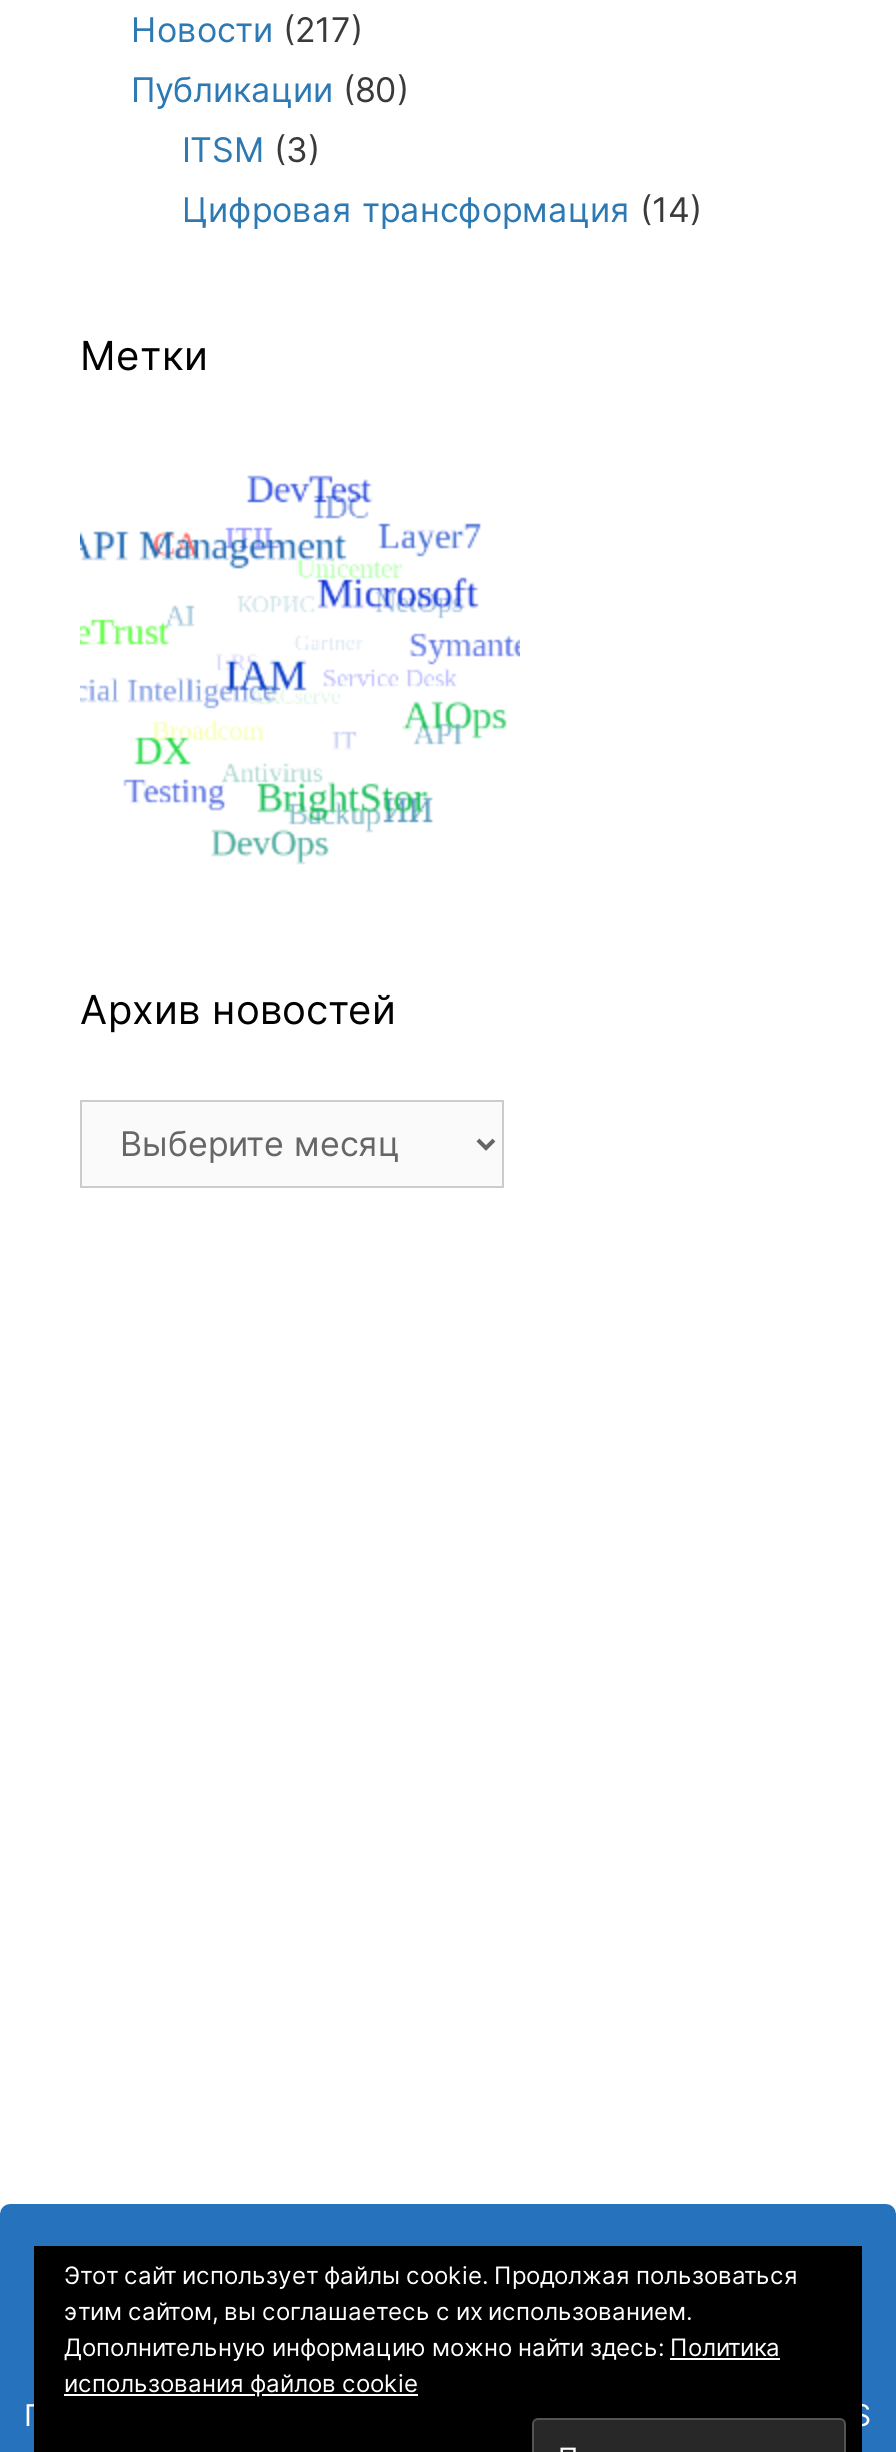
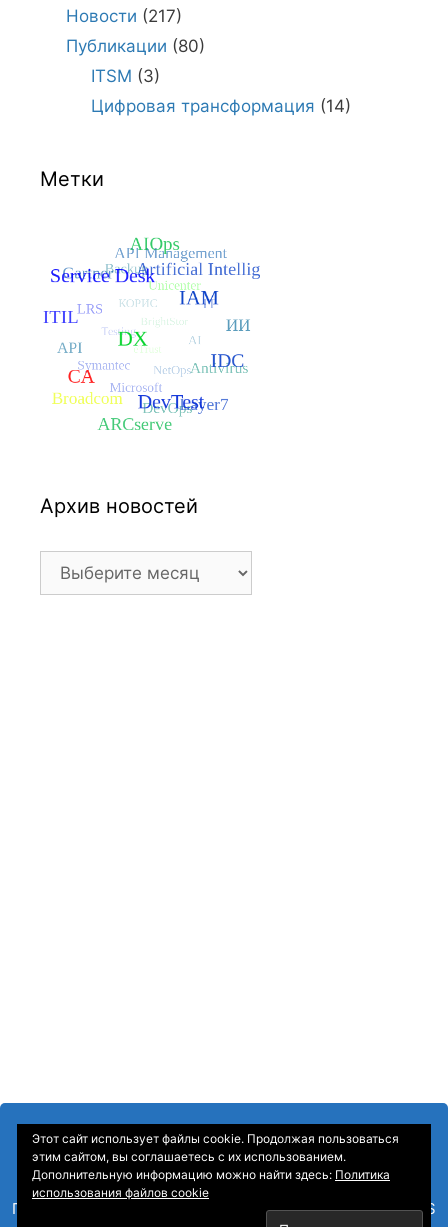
- [image]
+ [image]
